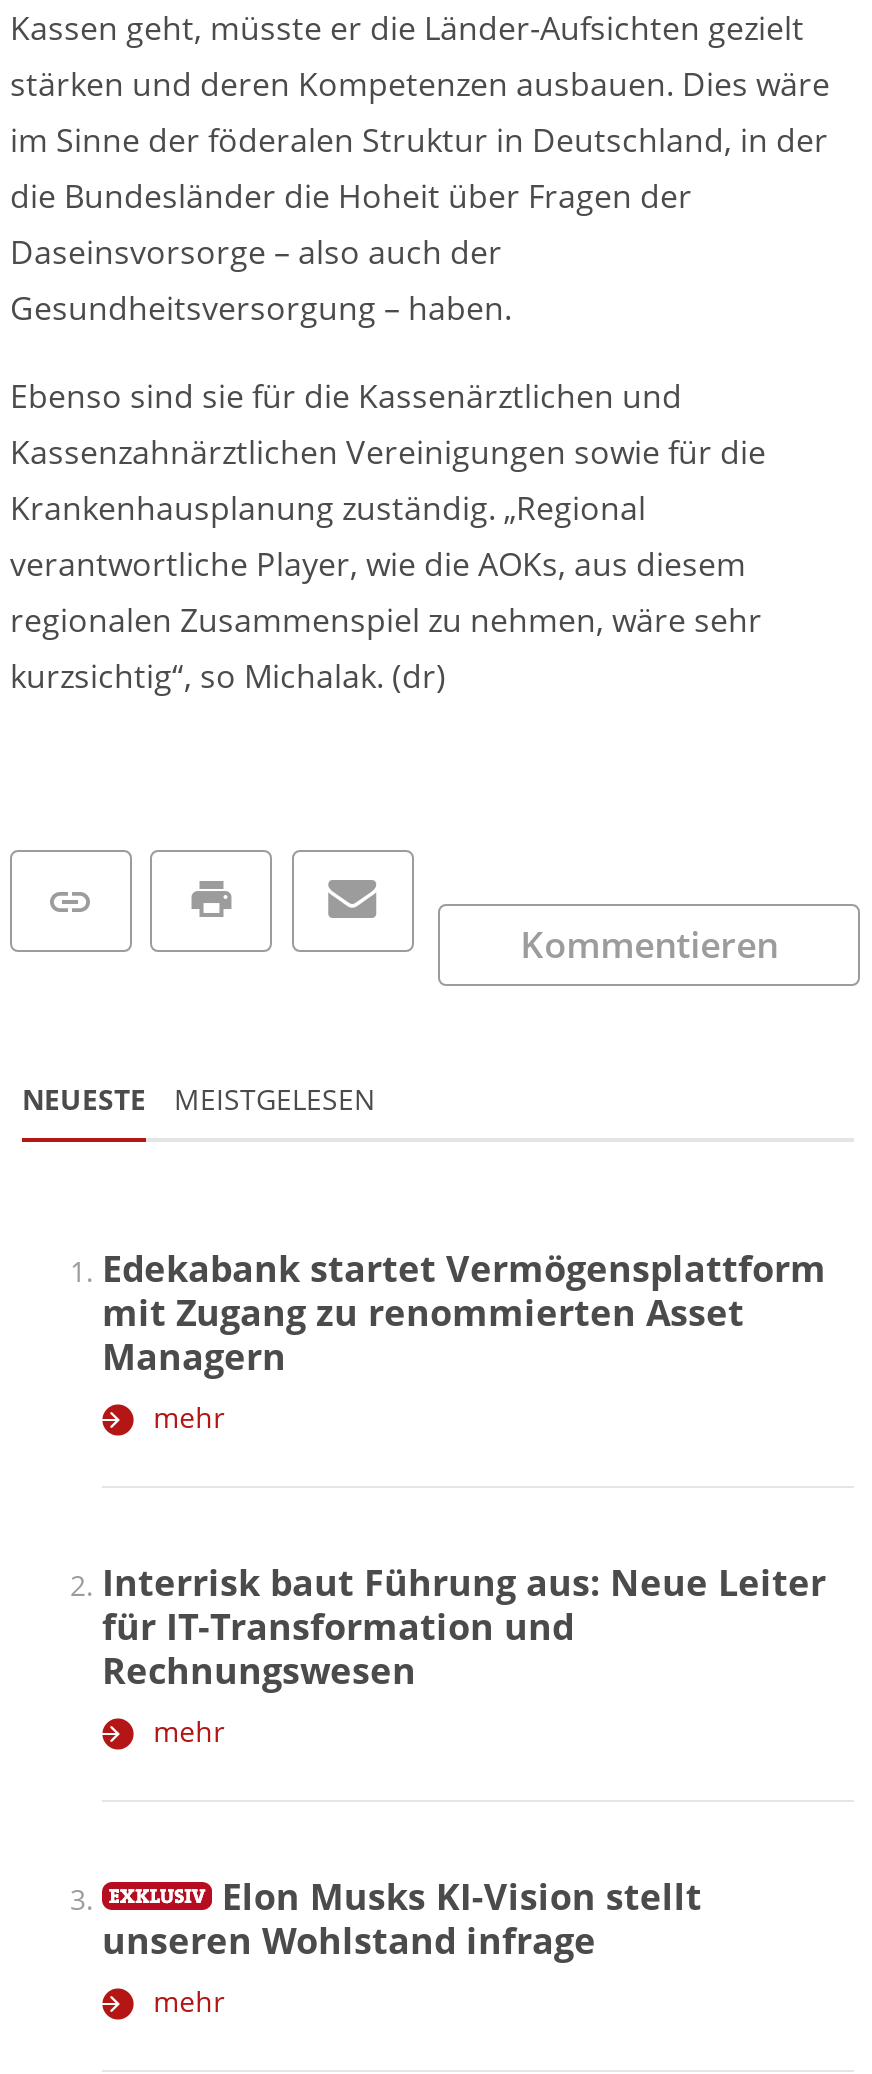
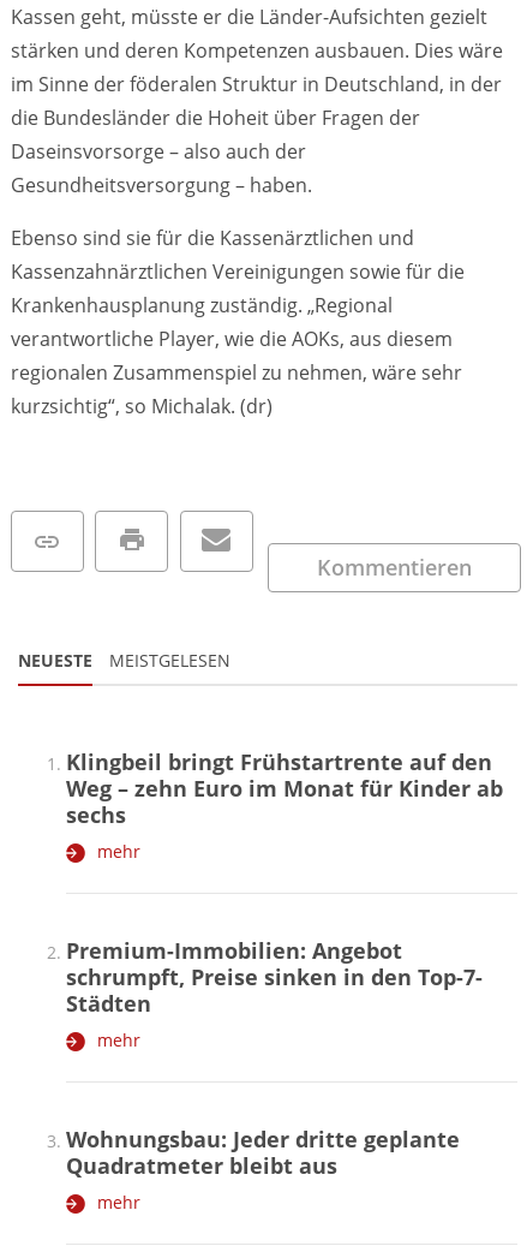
- Edekabank startet Vermögensplattform
- mit Zugang zu renommierten Asset
- Managern
+ Klingbeil bringt Frühstartrente auf den
+ Weg – zehn Euro im Monat für Kinder ab
+ sechs

- Interrisk baut Führung aus: Neue Leiter
- für IT-Transformation und
- Rechnungswesen
+ Premium-Immobilien: Angebot
+ schrumpft, Preise sinken in den Top-7-
+ Städten

- Elon Musks KI-Vision stellt
- unseren Wohlstand infrage
+ Wohnungsbau: Jeder dritte geplante
+ Quadratmeter bleibt aus
